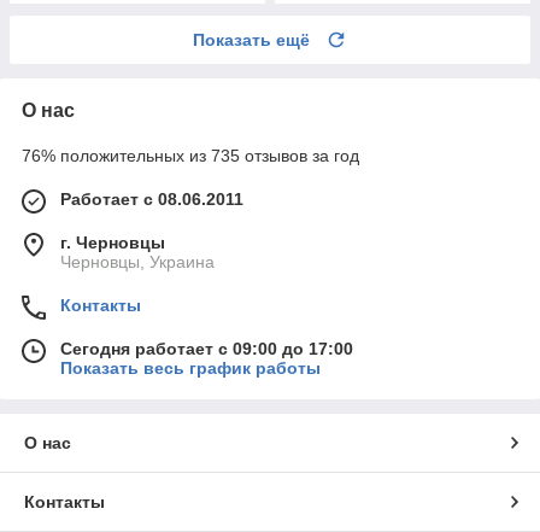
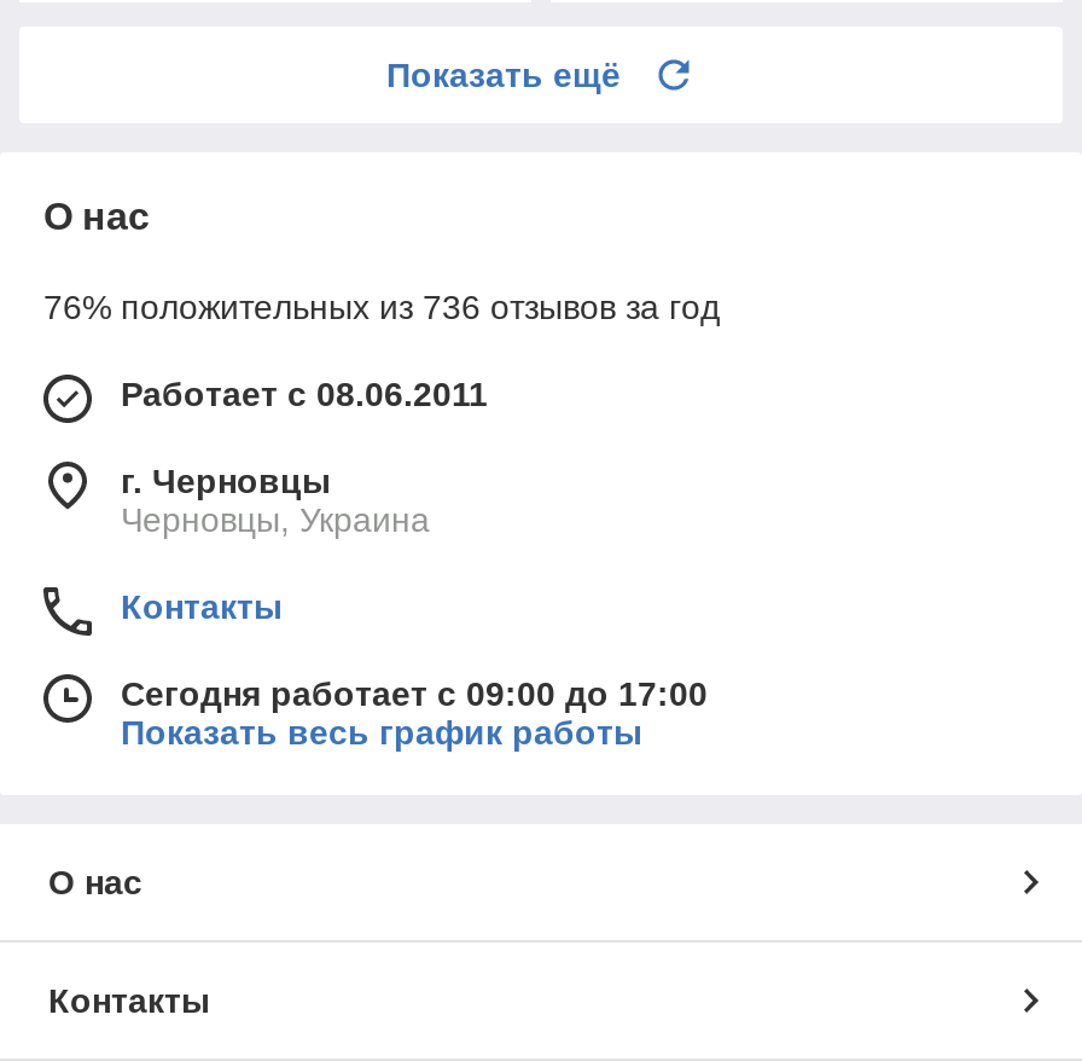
- 76% положительных из 735 отзывов за год
+ 76% положительных из 736 отзывов за год
